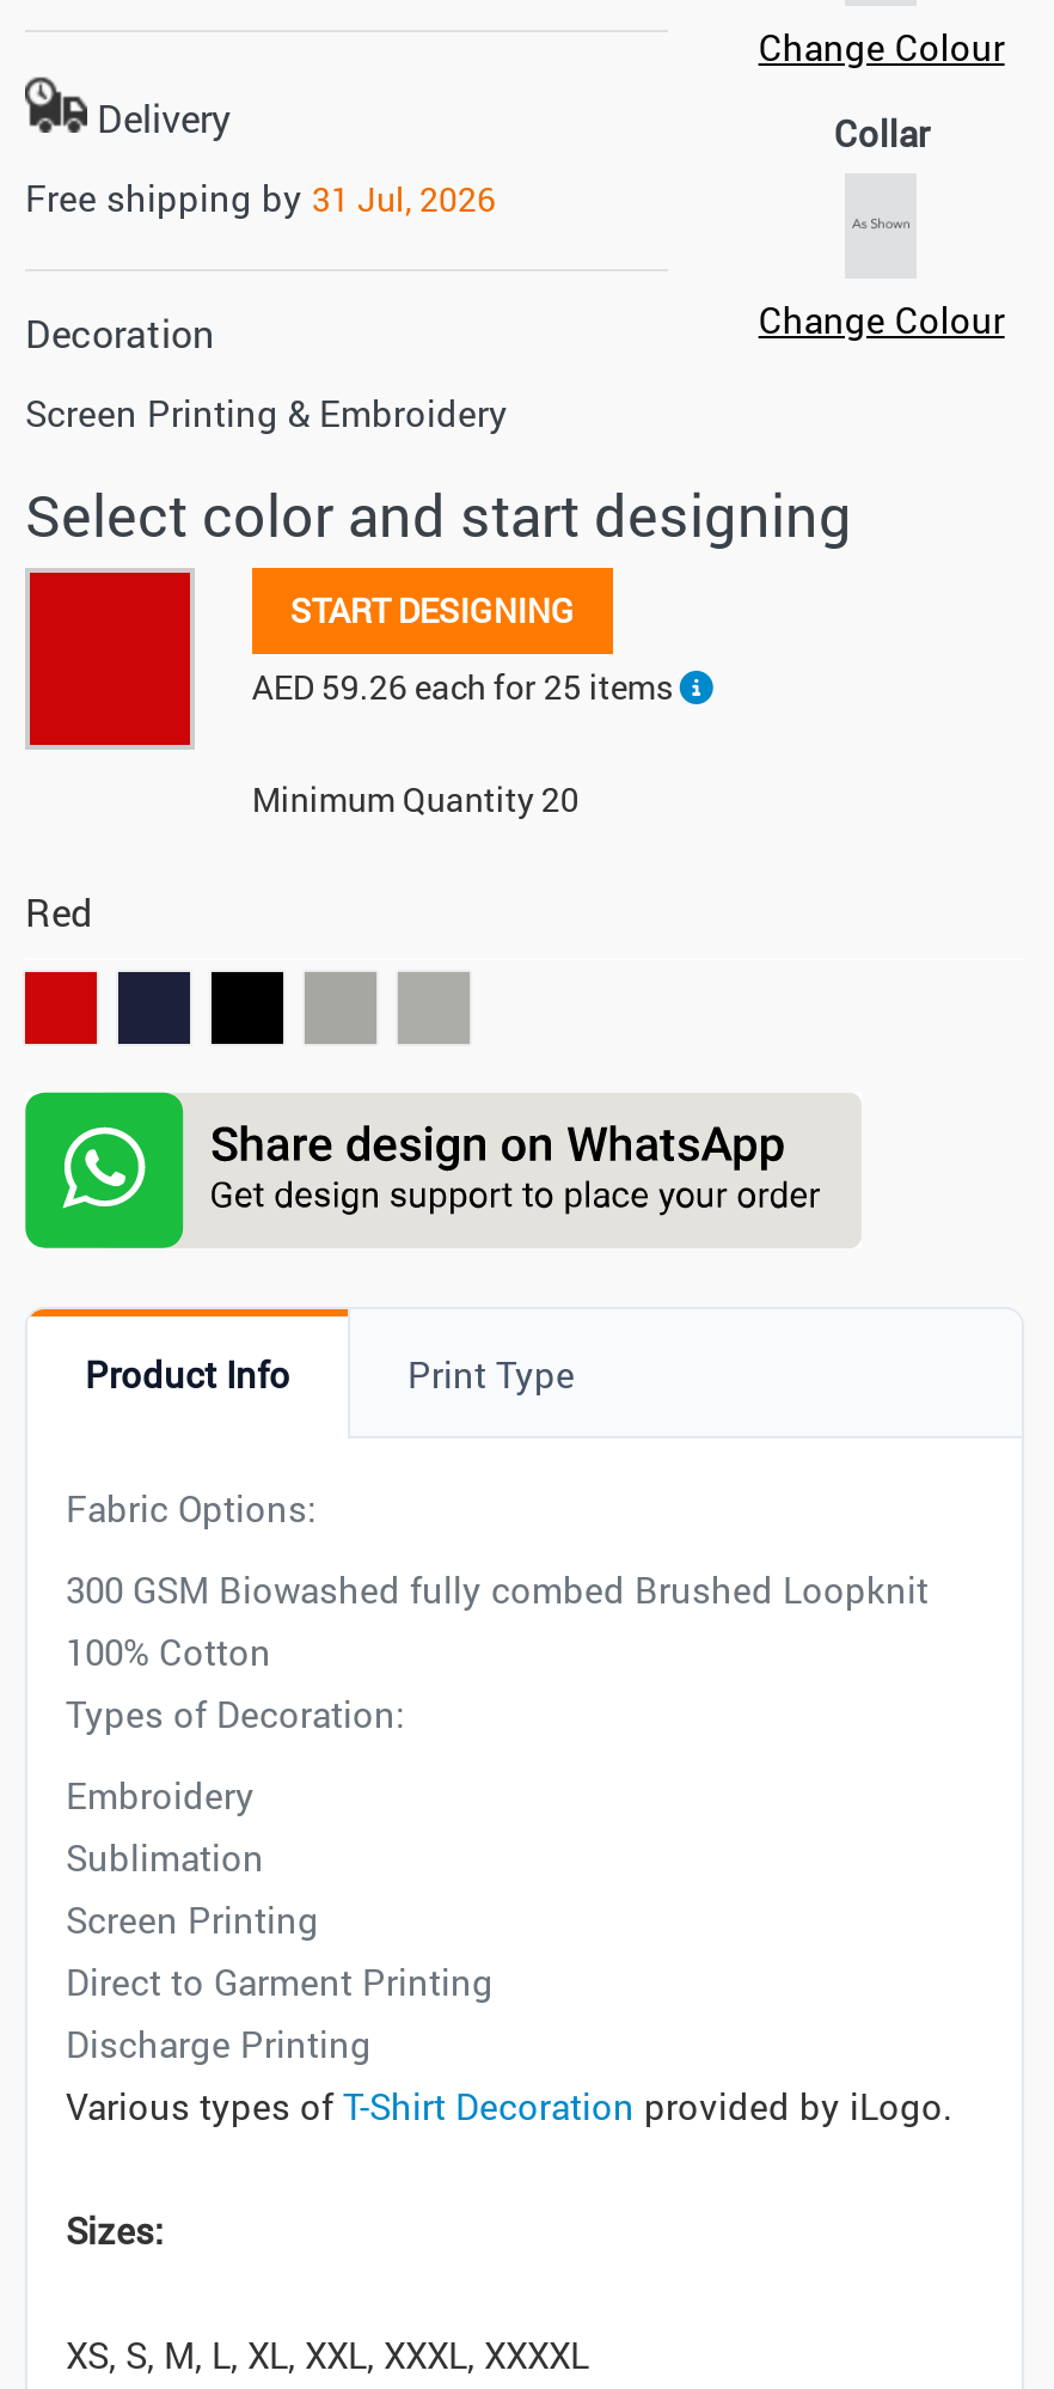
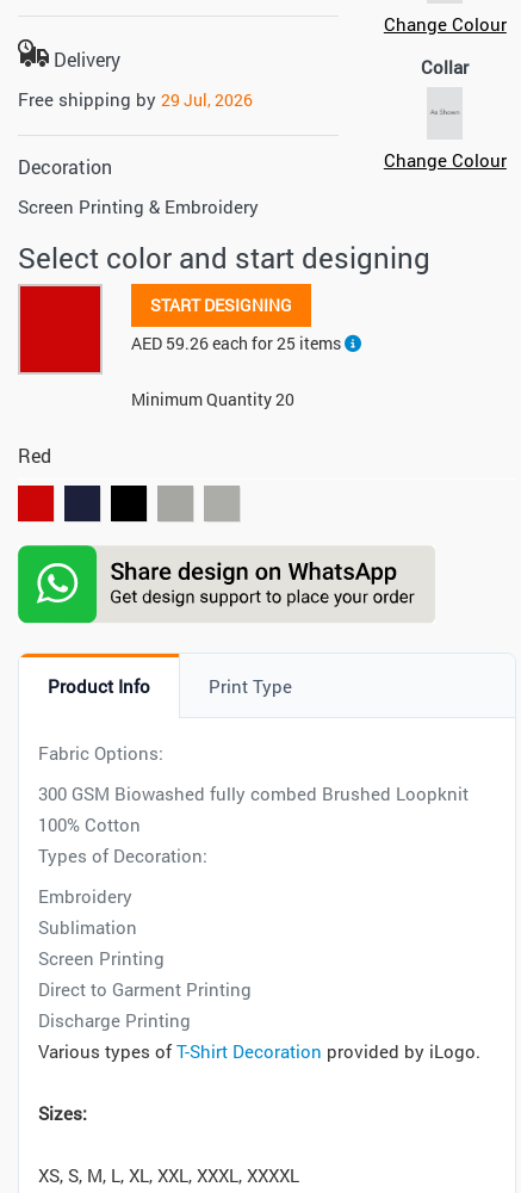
- Free shipping by 31 Jul, 2026
+ Free shipping by 29 Jul, 2026
